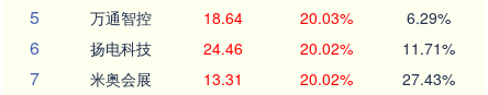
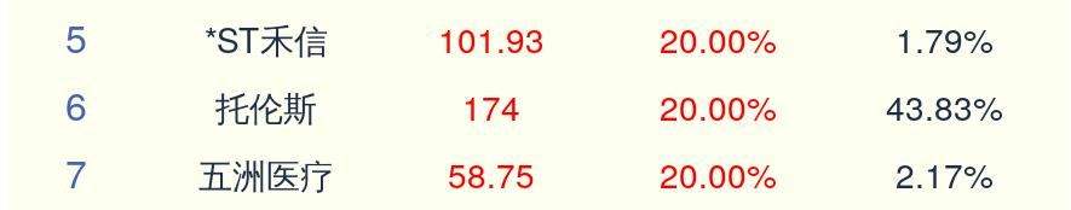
- 万通智控
- 18.64
- 20.03%
- 6.29%
+ *ST禾信
+ 101.93
+ 20.00%
+ 1.79%

- 扬电科技
- 24.46
- 20.02%
- 11.71%
+ 托伦斯
+ 174
+ 20.00%
+ 43.83%

- 米奥会展
- 13.31
- 20.02%
- 27.43%
+ 五洲医疗
+ 58.75
+ 20.00%
+ 2.17%
